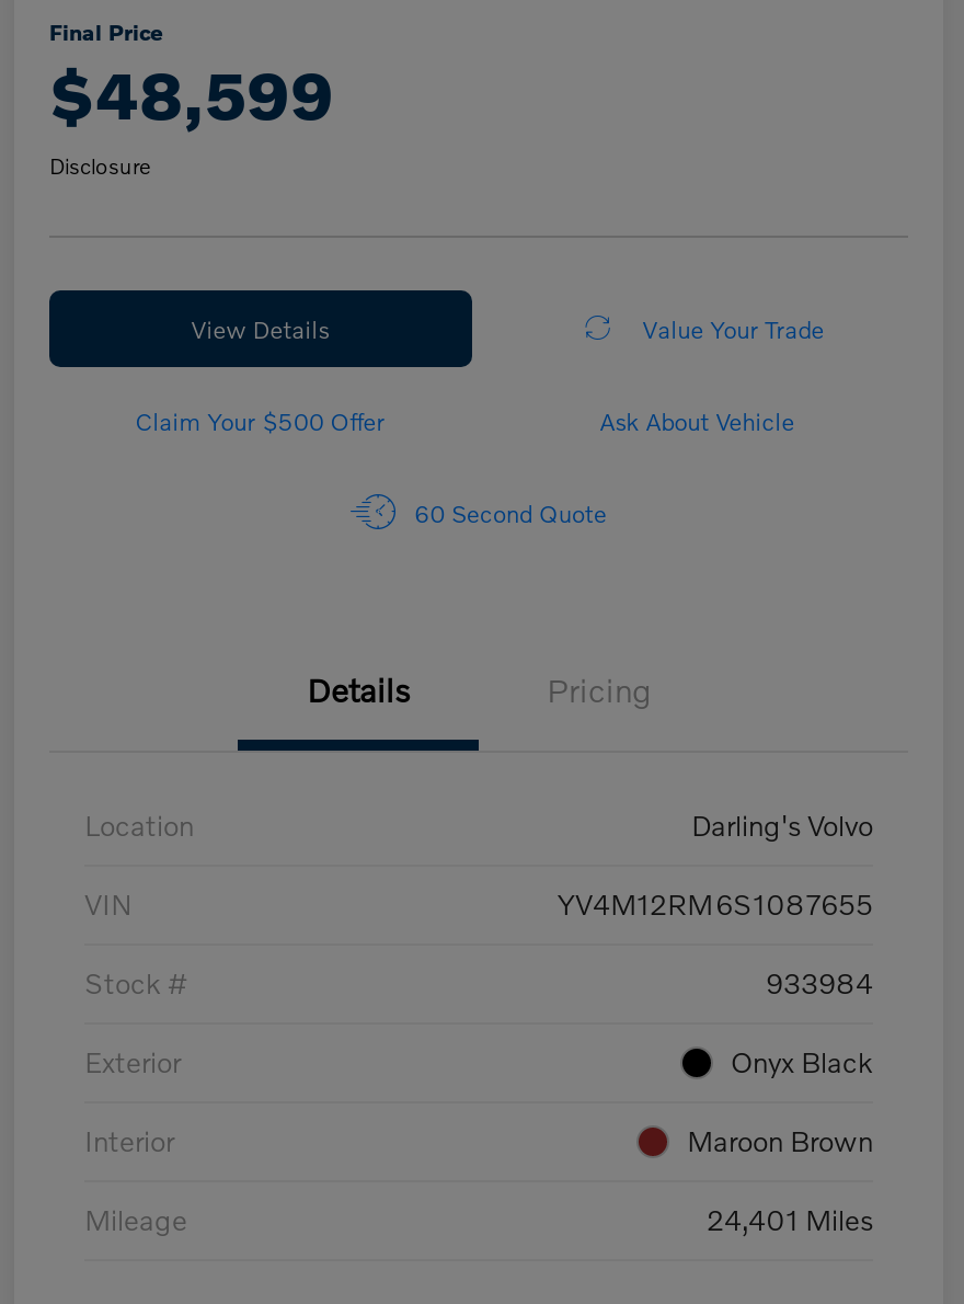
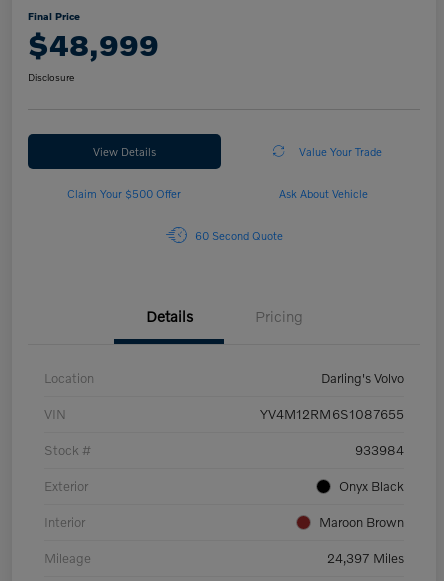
- $48,599
+ $48,999

- 24,401 Miles
+ 24,397 Miles
